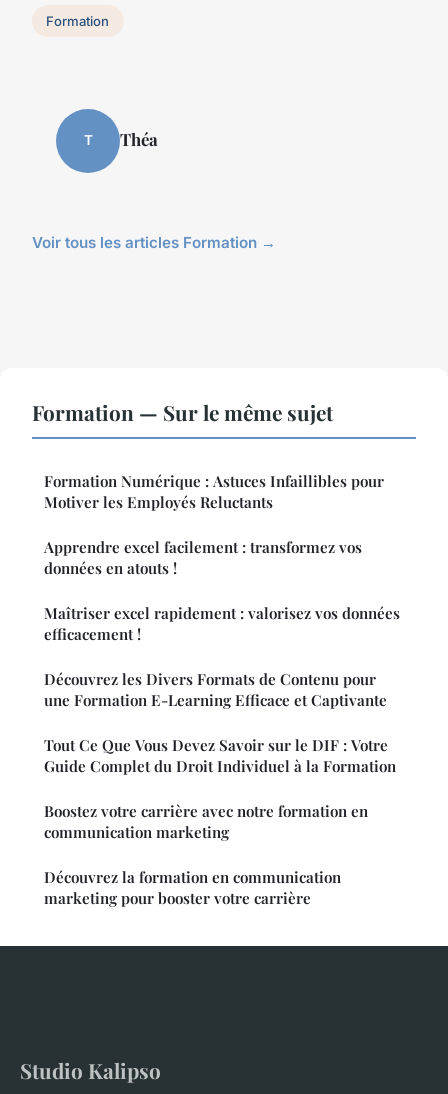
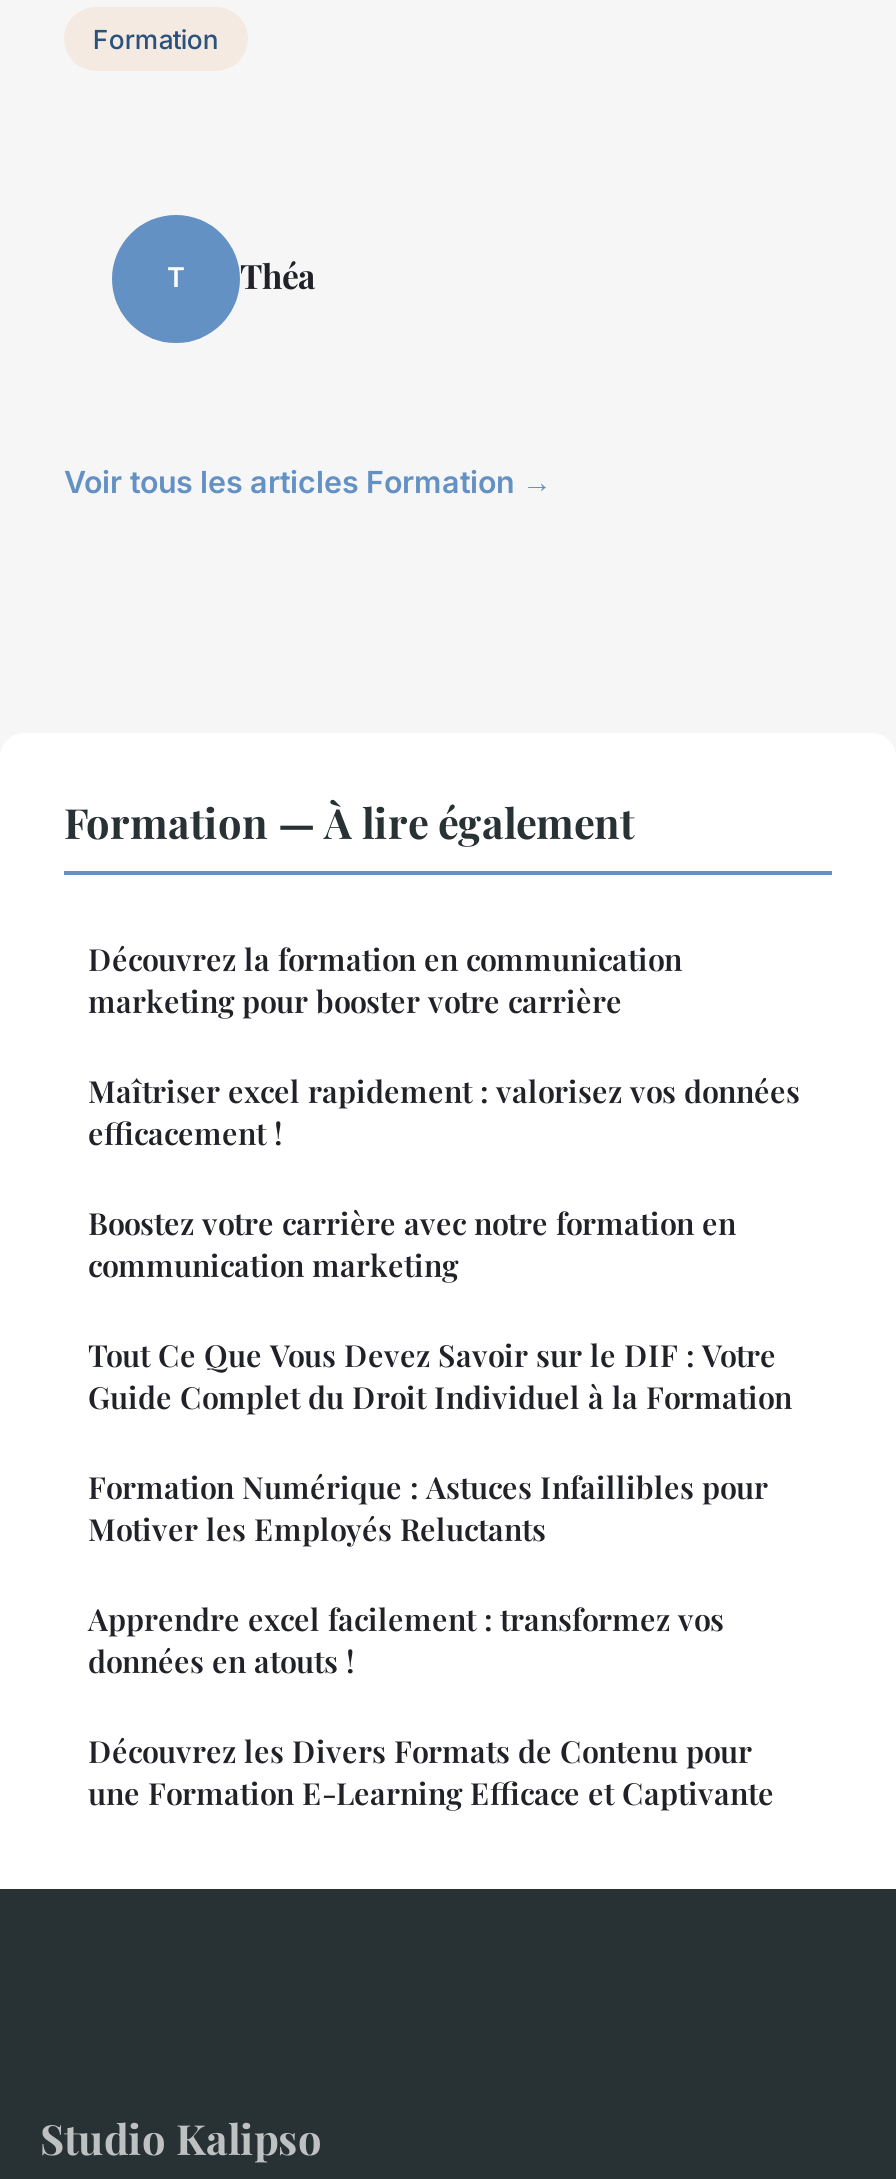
- Formation — Sur le même sujet
+ Formation — À lire également

moved down: Formation Numérique : Astuces Infaillibles pour | Motiver les Employés Reluctants | Apprendre excel facilement : transformez vos | données en atouts !

moved up: Maîtriser excel rapidement : valorisez vos données | efficacement !

moved down: Découvrez les Divers Formats de Contenu pour | une Formation E-Learning Efficace et Captivante

moved up: Tout Ce Que Vous Devez Savoir sur le DIF : Votre | Guide Complet du Droit Individuel à la Formation | Boostez votre carrière avec notre formation en | communication marketing | Découvrez la formation en communication | marketing pour booster votre carrière
